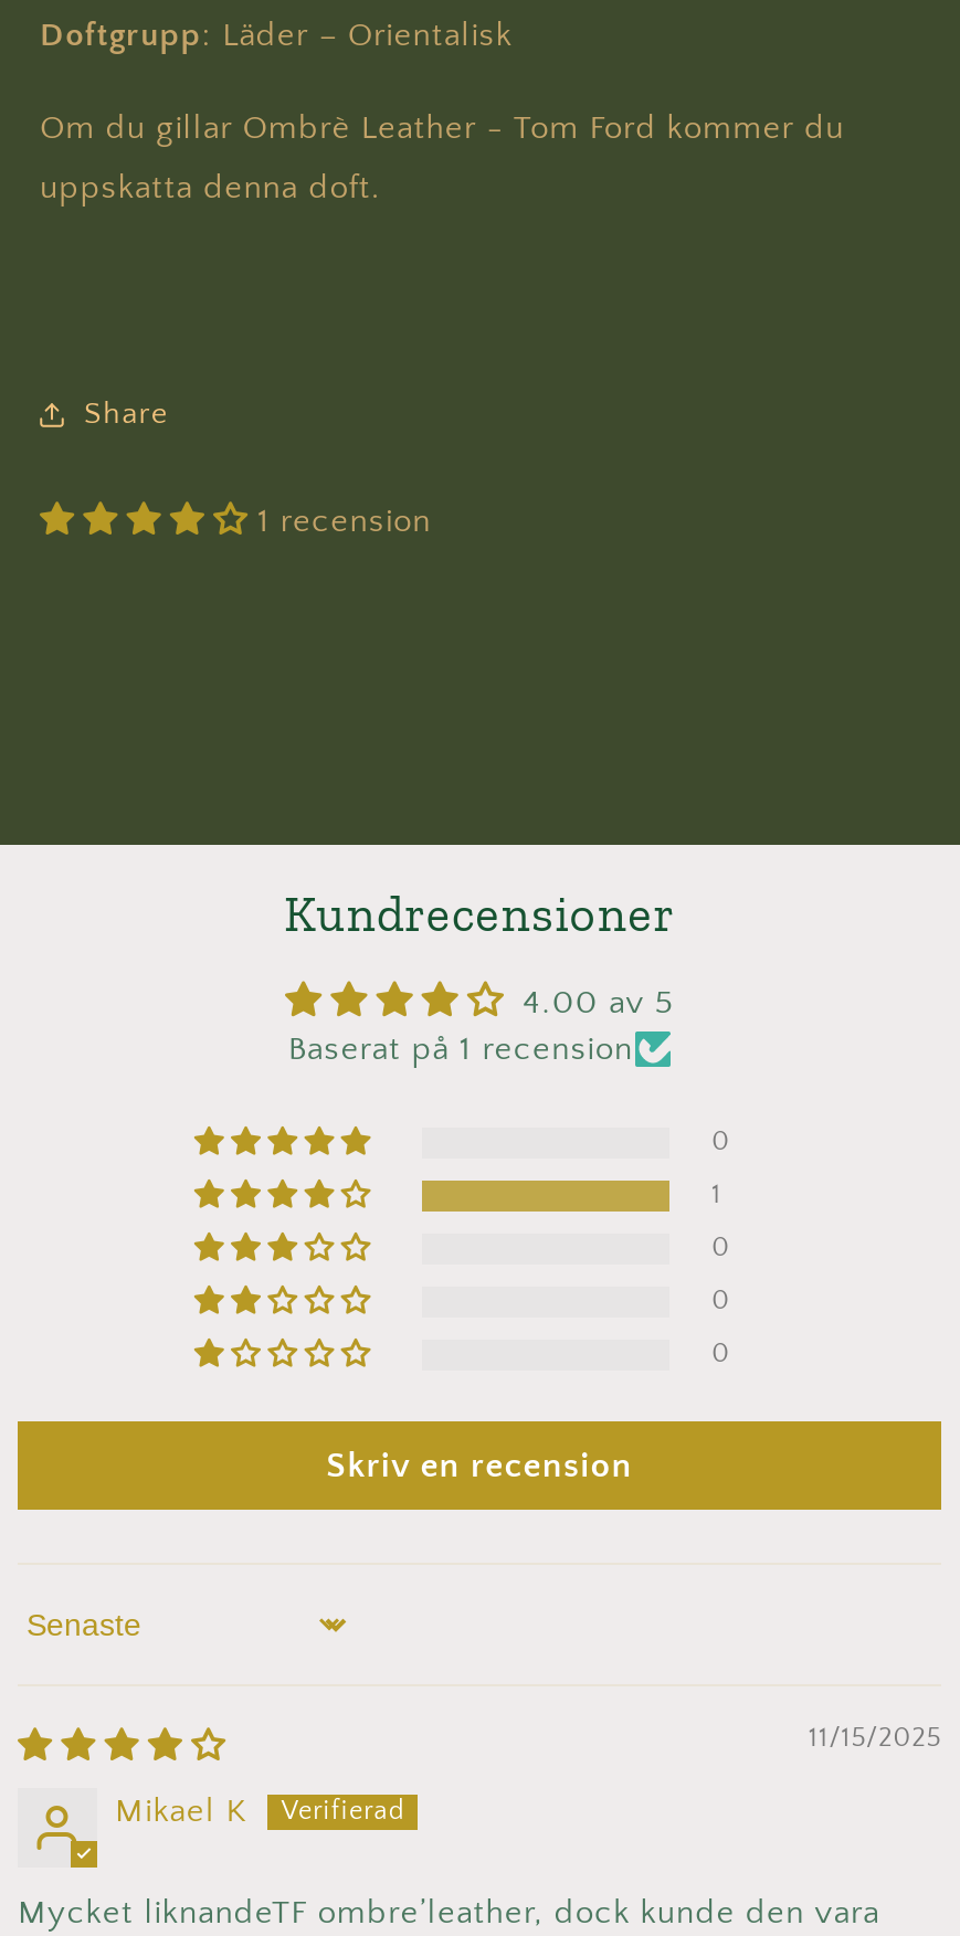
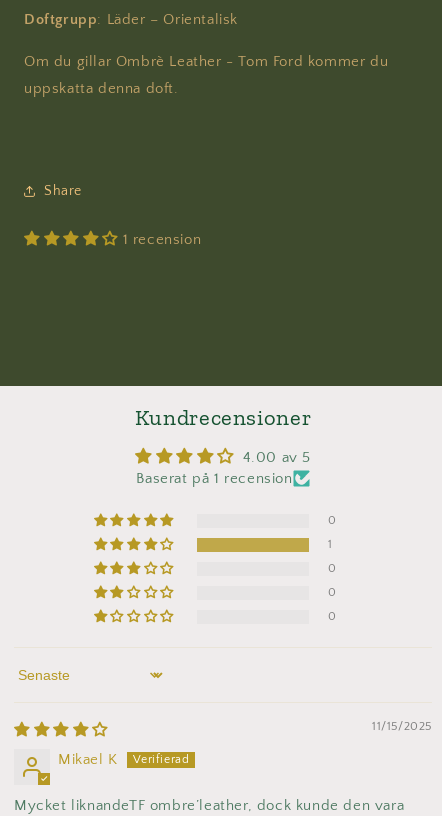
- Skriv en recension
